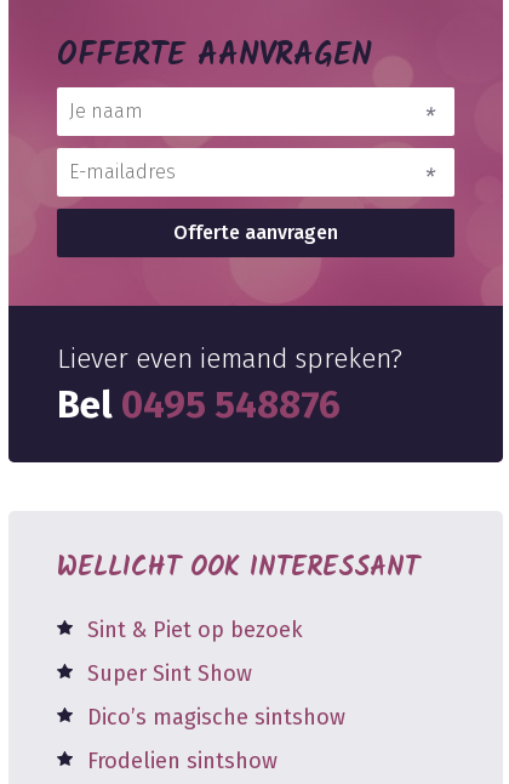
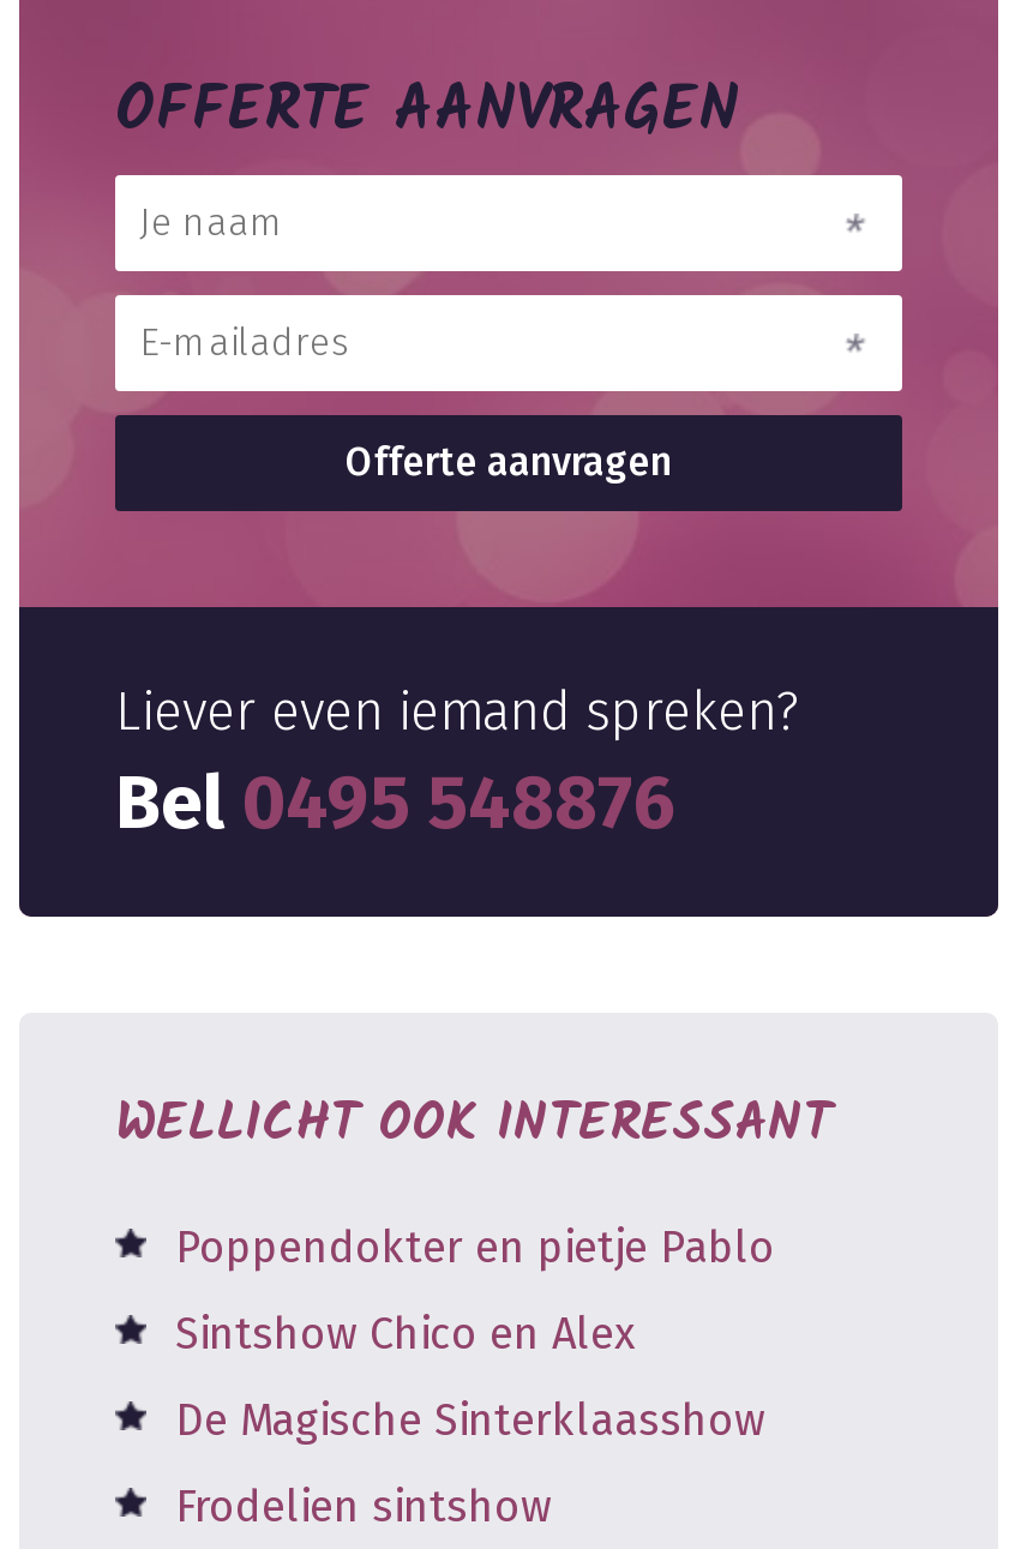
- Sint & Piet op bezoek
+ Poppendokter en pietje Pablo

- Super Sint Show
+ Sintshow Chico en Alex

- Dico’s magische sintshow
+ De Magische Sinterklaasshow
